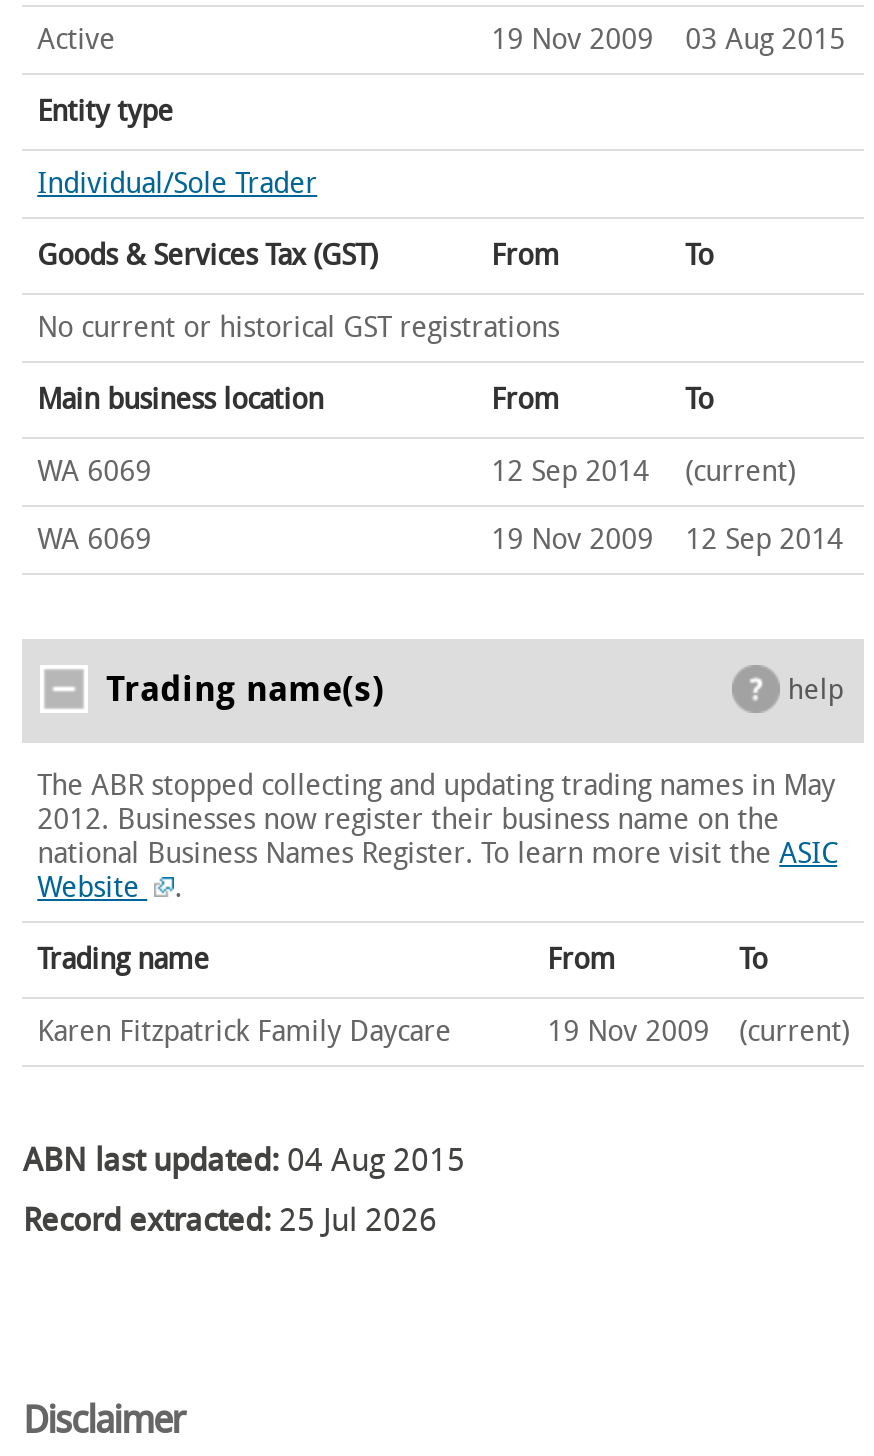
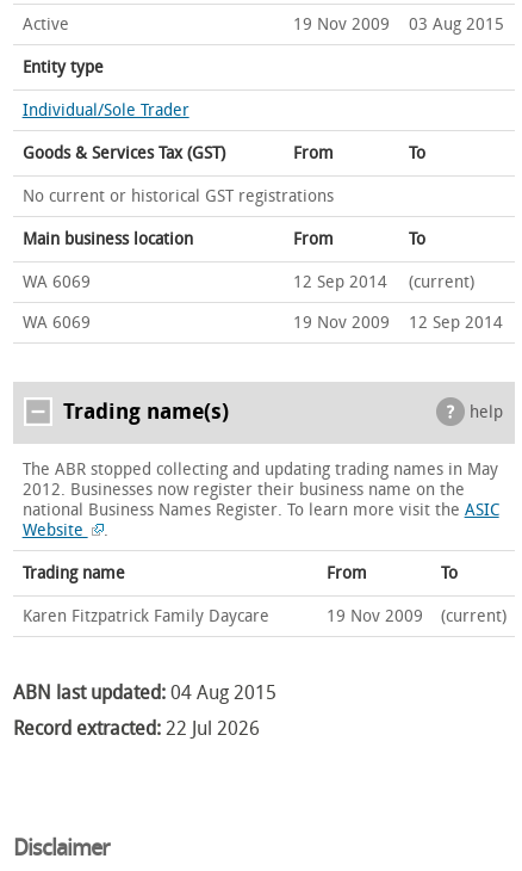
- Record extracted: 25 Jul 2026
+ Record extracted: 22 Jul 2026
